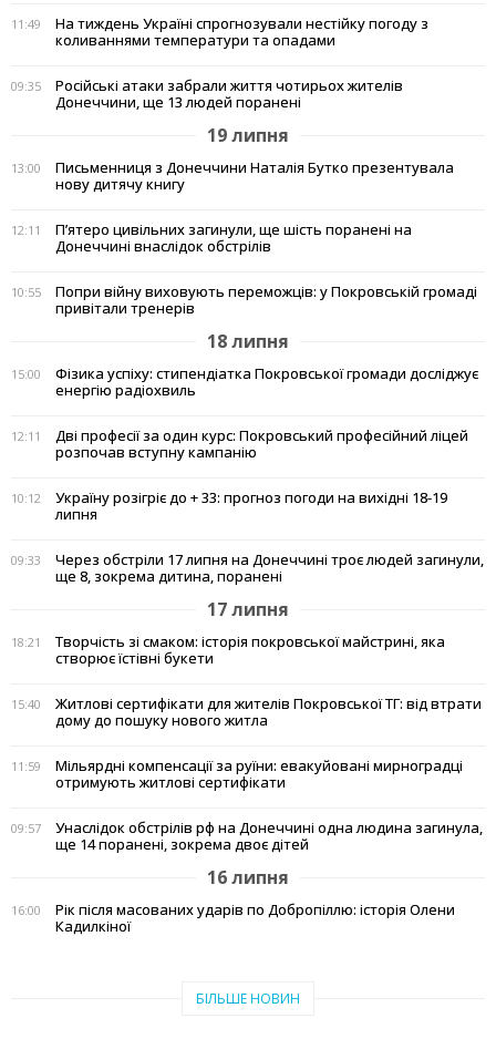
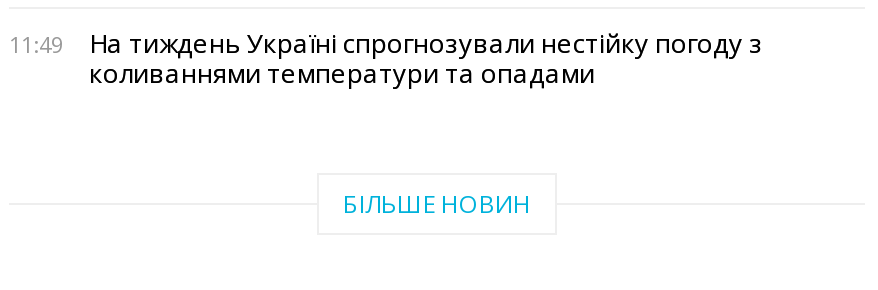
- 09:35
- Російські атаки забрали життя чотирьох жителів
- Донеччини, ще 13 людей поранені
- 19 липня
- 13:00
- Письменниця з Донеччини Наталія Бутко презентувала
- нову дитячу книгу
- 12:11
- П’ятеро цивільних загинули, ще шість поранені на
- Донеччині внаслідок обстрілів
- 10:55
- Попри війну виховують переможців: у Покровській громаді
- привітали тренерів
- 18 липня
- 15:00
- Фізика успіху: стипендіатка Покровської громади досліджує
- енергію радіохвиль
- 12:11
- Дві професії за один курс: Покровський професійний ліцей
- розпочав вступну кампанію
- 10:12
- Україну розігріє до + 33: прогноз погоди на вихідні 18-19
- липня
- 09:33
- Через обстріли 17 липня на Донеччині троє людей загинули,
- ще 8, зокрема дитина, поранені
- 17 липня
- 18:21
- Творчість зі смаком: історія покровської майстрині, яка
- створює їстівні букети
- 15:40
- Житлові сертифікати для жителів Покровської ТГ: від втрати
- дому до пошуку нового житла
- 11:59
- Мільярдні компенсації за руїни: евакуйовані мирноградці
- отримують житлові сертифікати
- 09:57
- Унаслідок обстрілів рф на Донеччині одна людина загинула,
- ще 14 поранені, зокрема двоє дітей
- 16 липня
- 16:00
- Рік після масованих ударів по Добропіллю: історія Олени
- Кадилкіної
